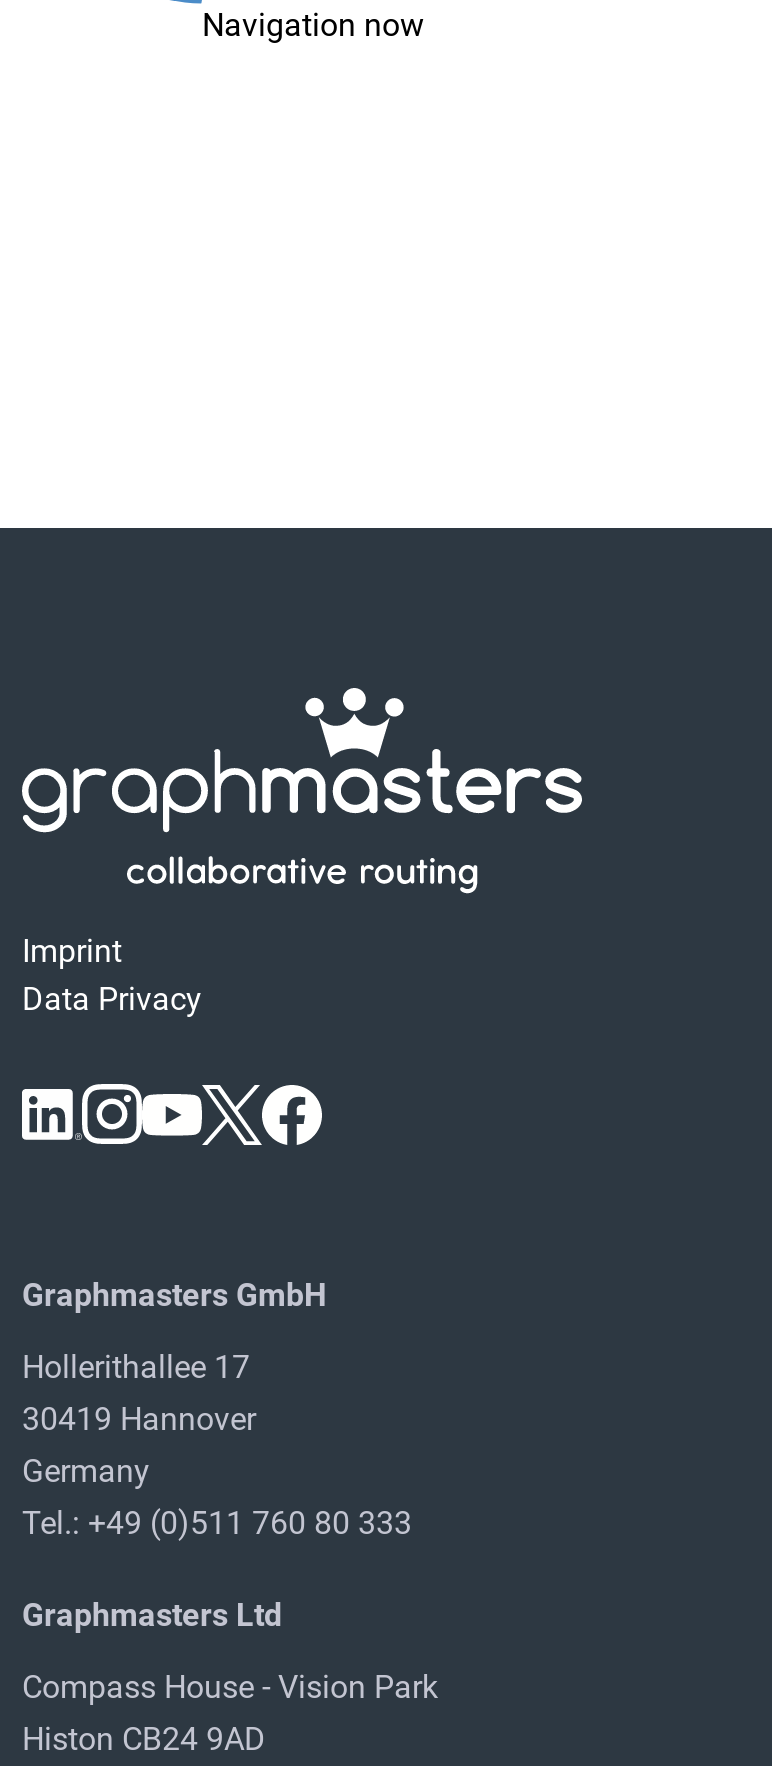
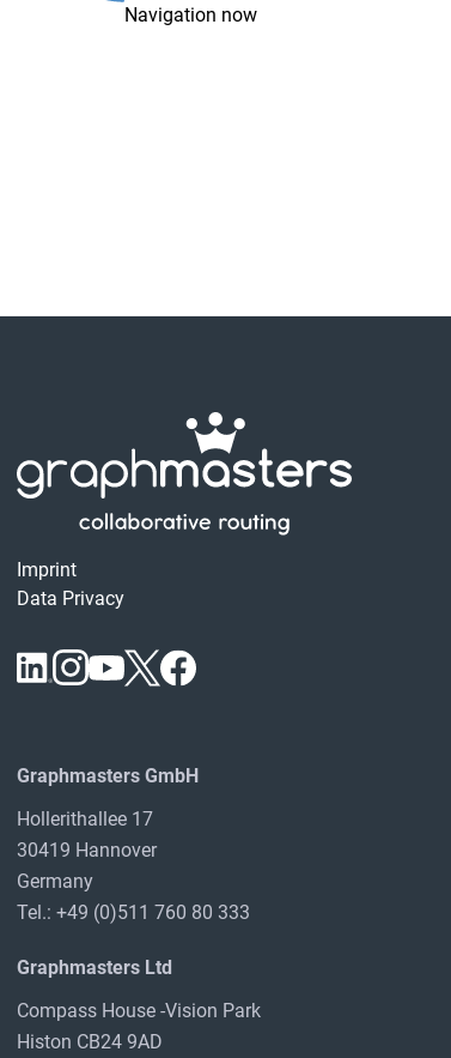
- Compass House - Vision Park
+ Compass House -Vision Park
